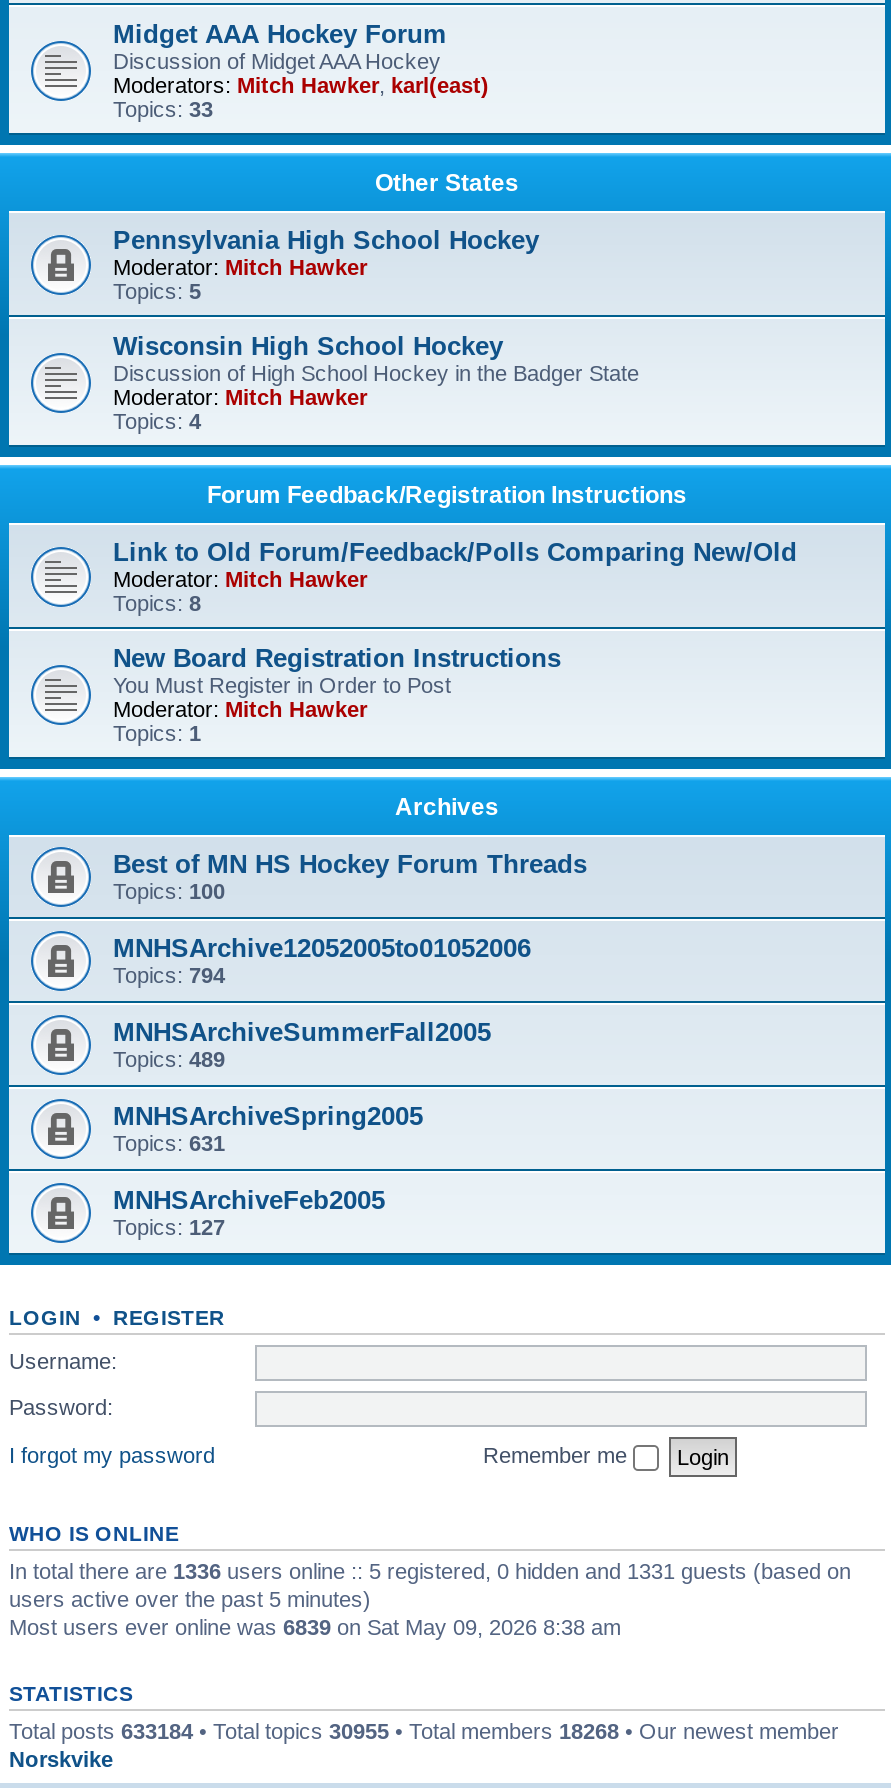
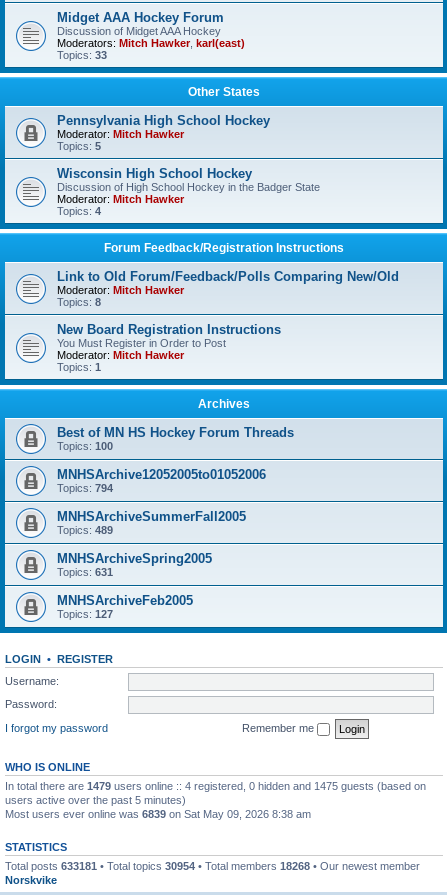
- In total there are 1336 users online :: 5 registered, 0 hidden and 1331 guests (based on
+ In total there are 1479 users online :: 4 registered, 0 hidden and 1475 guests (based on

- Total posts 633184 • Total topics 30955 • Total members 18268 • Our newest member
+ Total posts 633181 • Total topics 30954 • Total members 18268 • Our newest member
